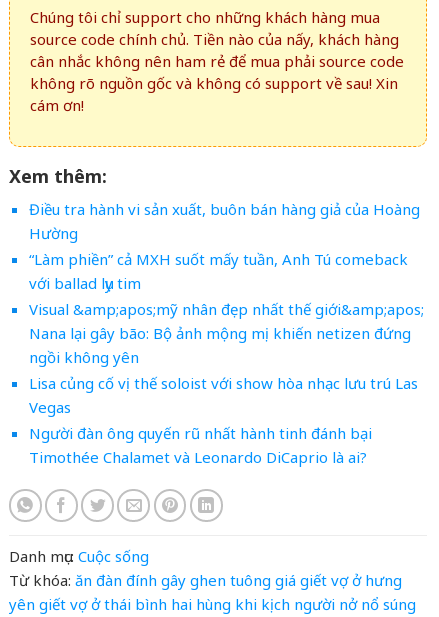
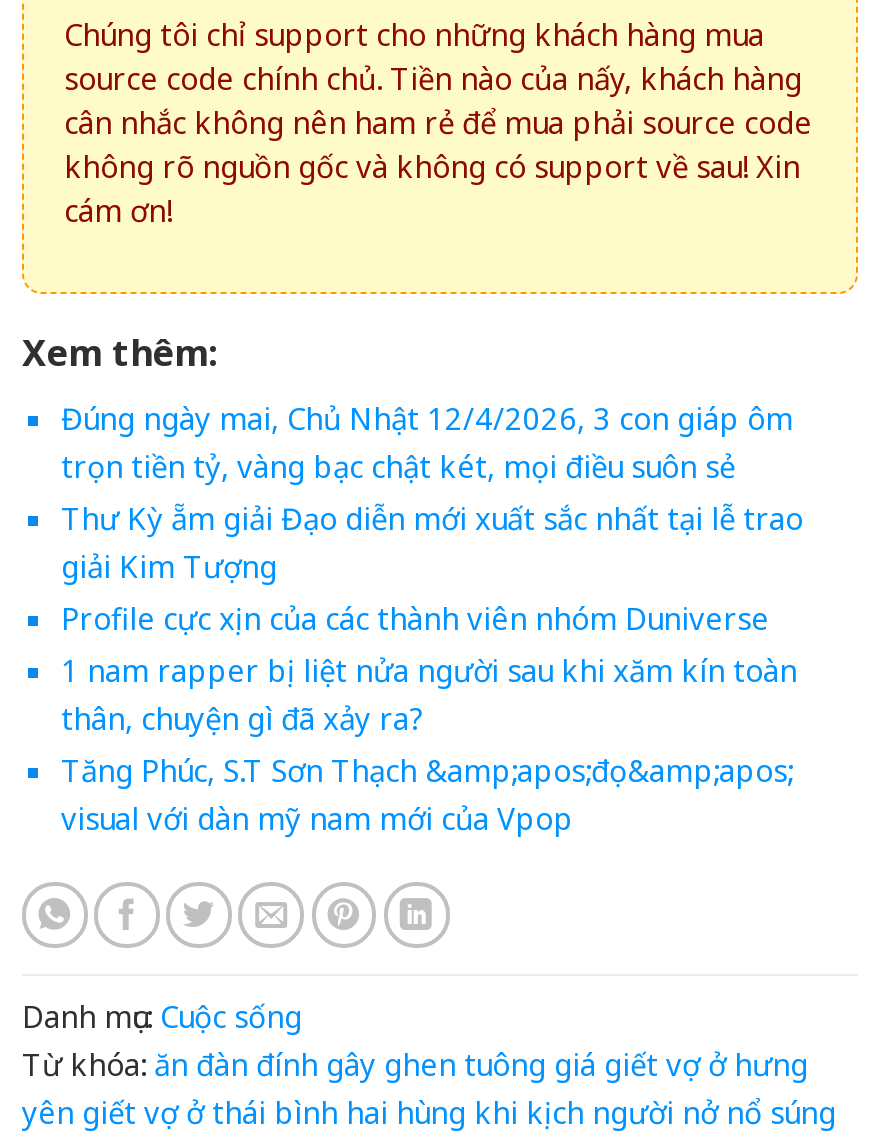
- Điều tra hành vi sản xuất, buôn bán hàng giả của Hoàng
- Hường
- “Làm phiền” cả MXH suốt mấy tuần, Anh Tú comeback
- với ballad lụy tim
- Visual &amp;apos;mỹ nhân đẹp nhất thế giới&amp;apos;
- Nana lại gây bão: Bộ ảnh mộng mị khiến netizen đứng
- ngồi không yên
- Lisa củng cố vị thế soloist với show hòa nhạc lưu trú Las
- Vegas
- Người đàn ông quyến rũ nhất hành tinh đánh bại
- Timothée Chalamet và Leonardo DiCaprio là ai?
+ Đúng ngày mai, Chủ Nhật 12/4/2026, 3 con giáp ôm
+ trọn tiền tỷ, vàng bạc chật két, mọi điều suôn sẻ
+ Thư Kỳ ẵm giải Đạo diễn mới xuất sắc nhất tại lễ trao
+ giải Kim Tượng
+ Profile cực xịn của các thành viên nhóm Duniverse
+ 1 nam rapper bị liệt nửa người sau khi xăm kín toàn
+ thân, chuyện gì đã xảy ra?
+ Tăng Phúc, S.T Sơn Thạch &amp;apos;đọ&amp;apos;
+ visual với dàn mỹ nam mới của Vpop
